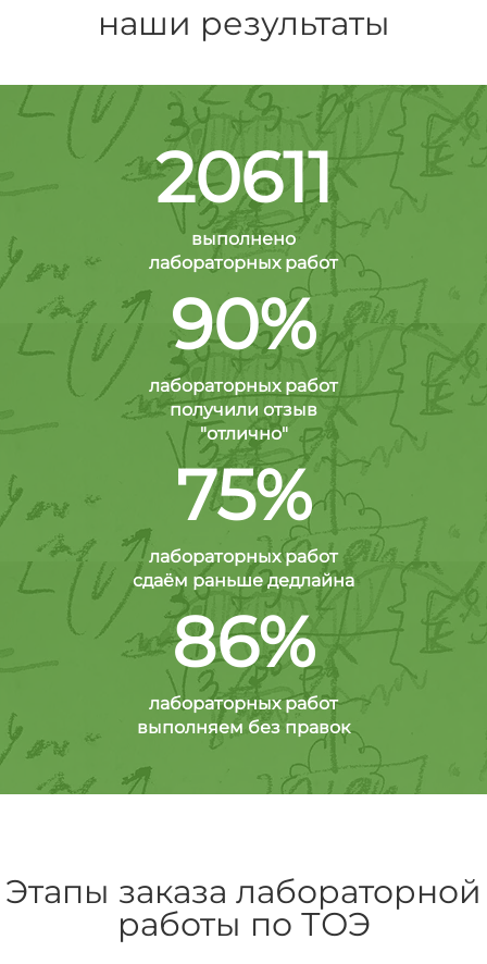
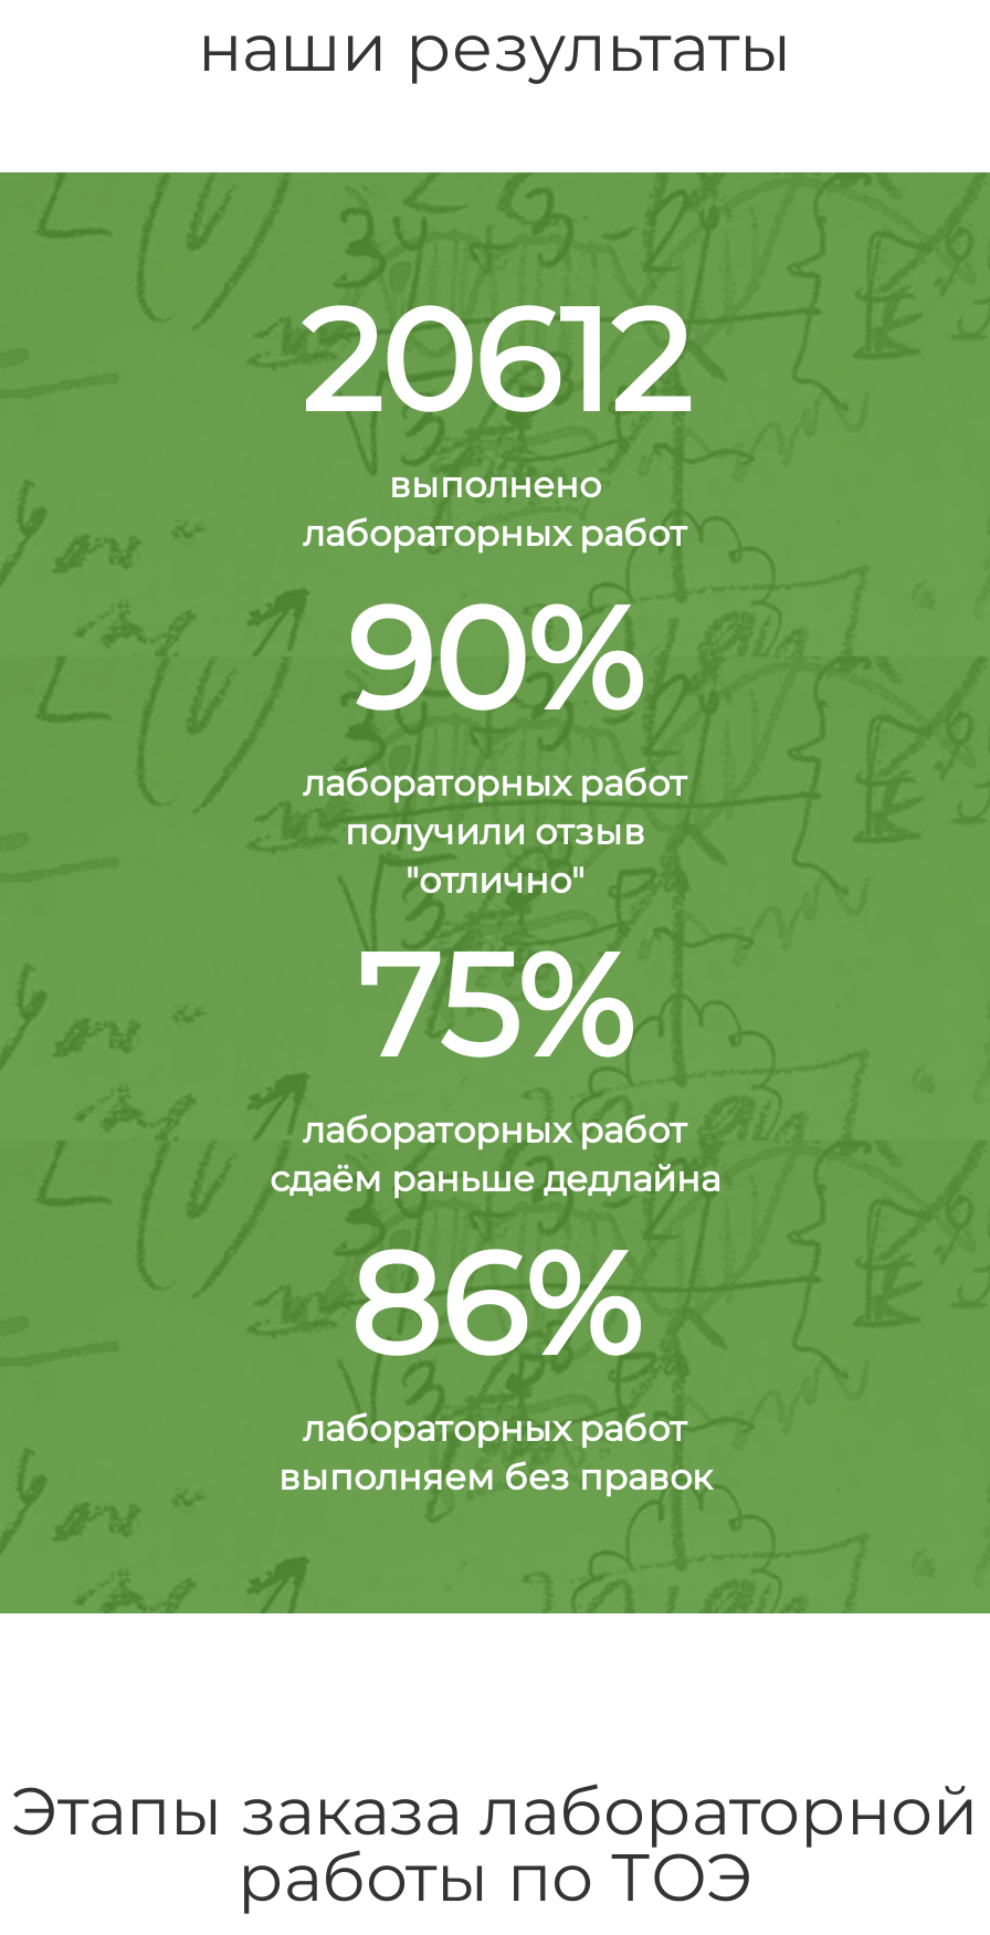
- 20611
+ 20612
